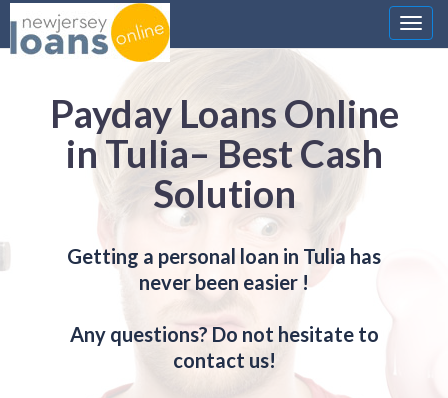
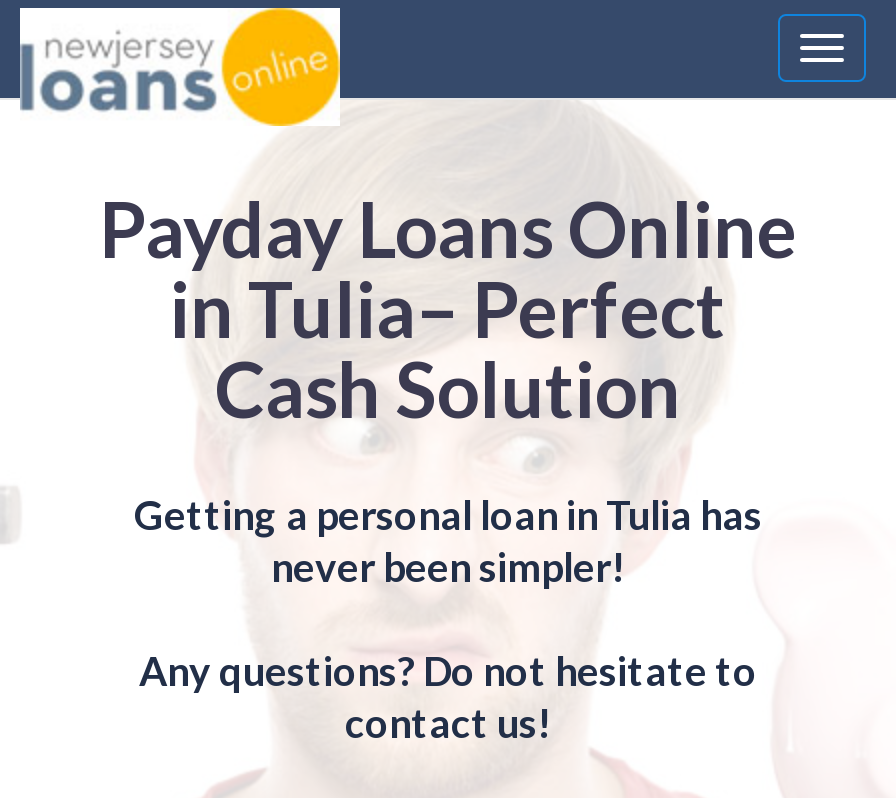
- in Tulia– Best Cash
- Solution
+ in Tulia– Perfect
+ Cash Solution

- never been easier !
+ never been simpler!
